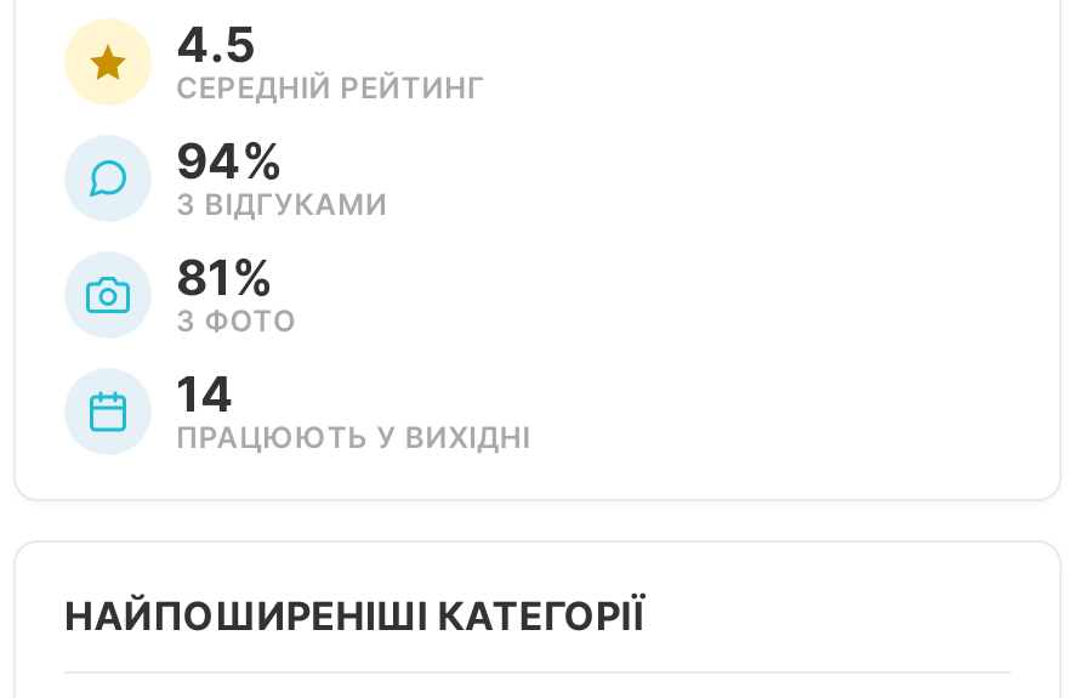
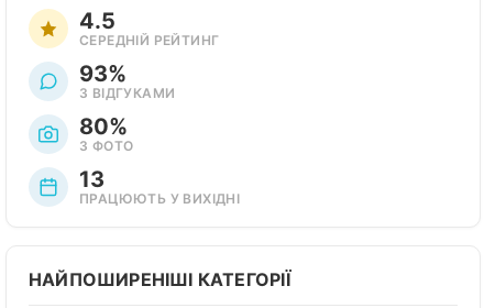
- 94%
+ 93%

- 81%
+ 80%

- 14
+ 13
